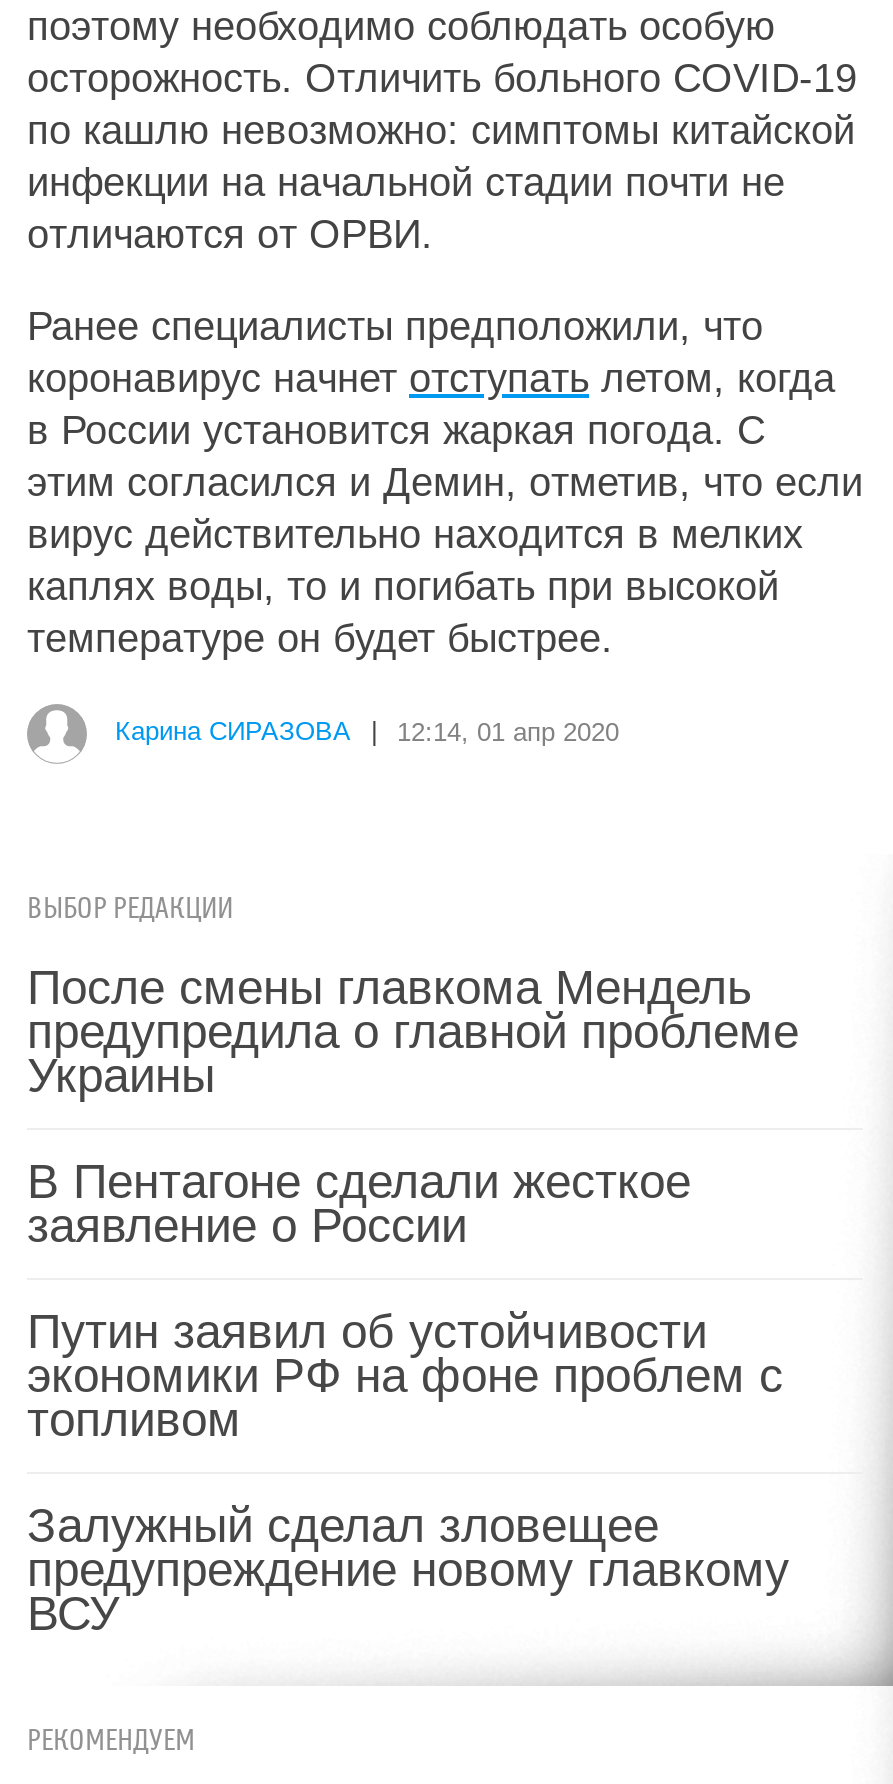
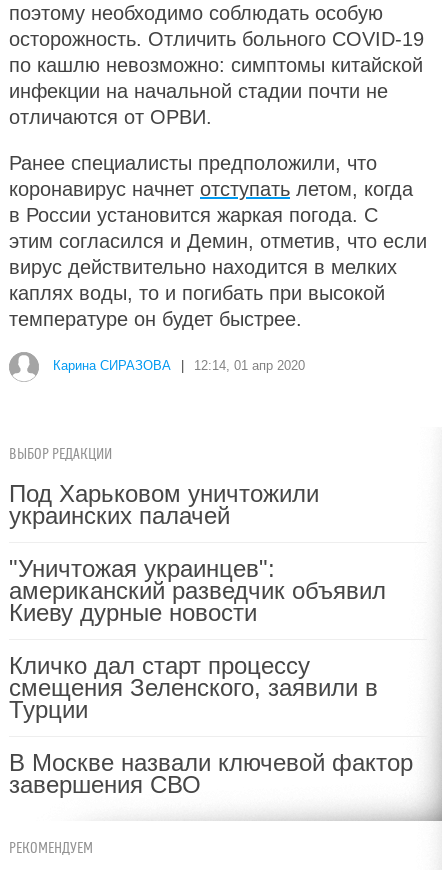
- После смены главкома Мендель
- предупредила о главной проблеме
- Украины
+ Под Харьковом уничтожили
+ украинских палачей

- В Пентагоне сделали жесткое
- заявление о России
+ "Уничтожая украинцев":
+ американский разведчик объявил
+ Киеву дурные новости

- Путин заявил об устойчивости
- экономики РФ на фоне проблем с
- топливом
+ Кличко дал старт процессу
+ смещения Зеленского, заявили в
+ Турции

- Залужный сделал зловещее
- предупреждение новому главкому
- ВСУ
+ В Москве назвали ключевой фактор
+ завершения СВО
